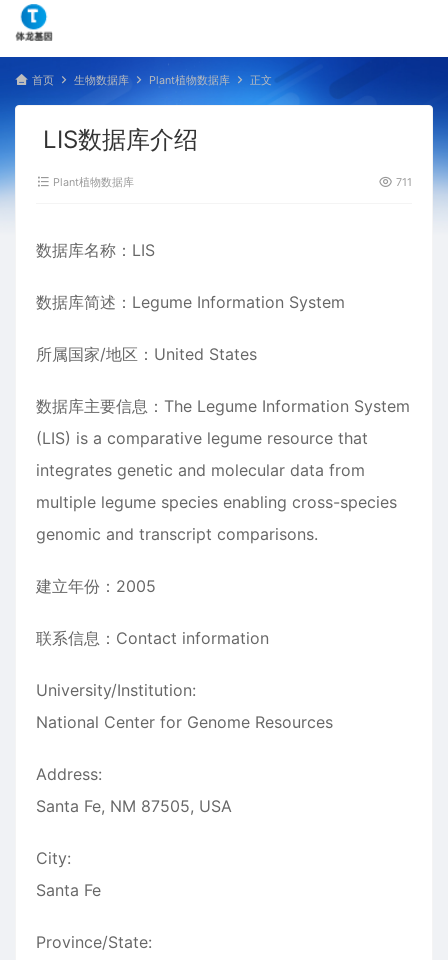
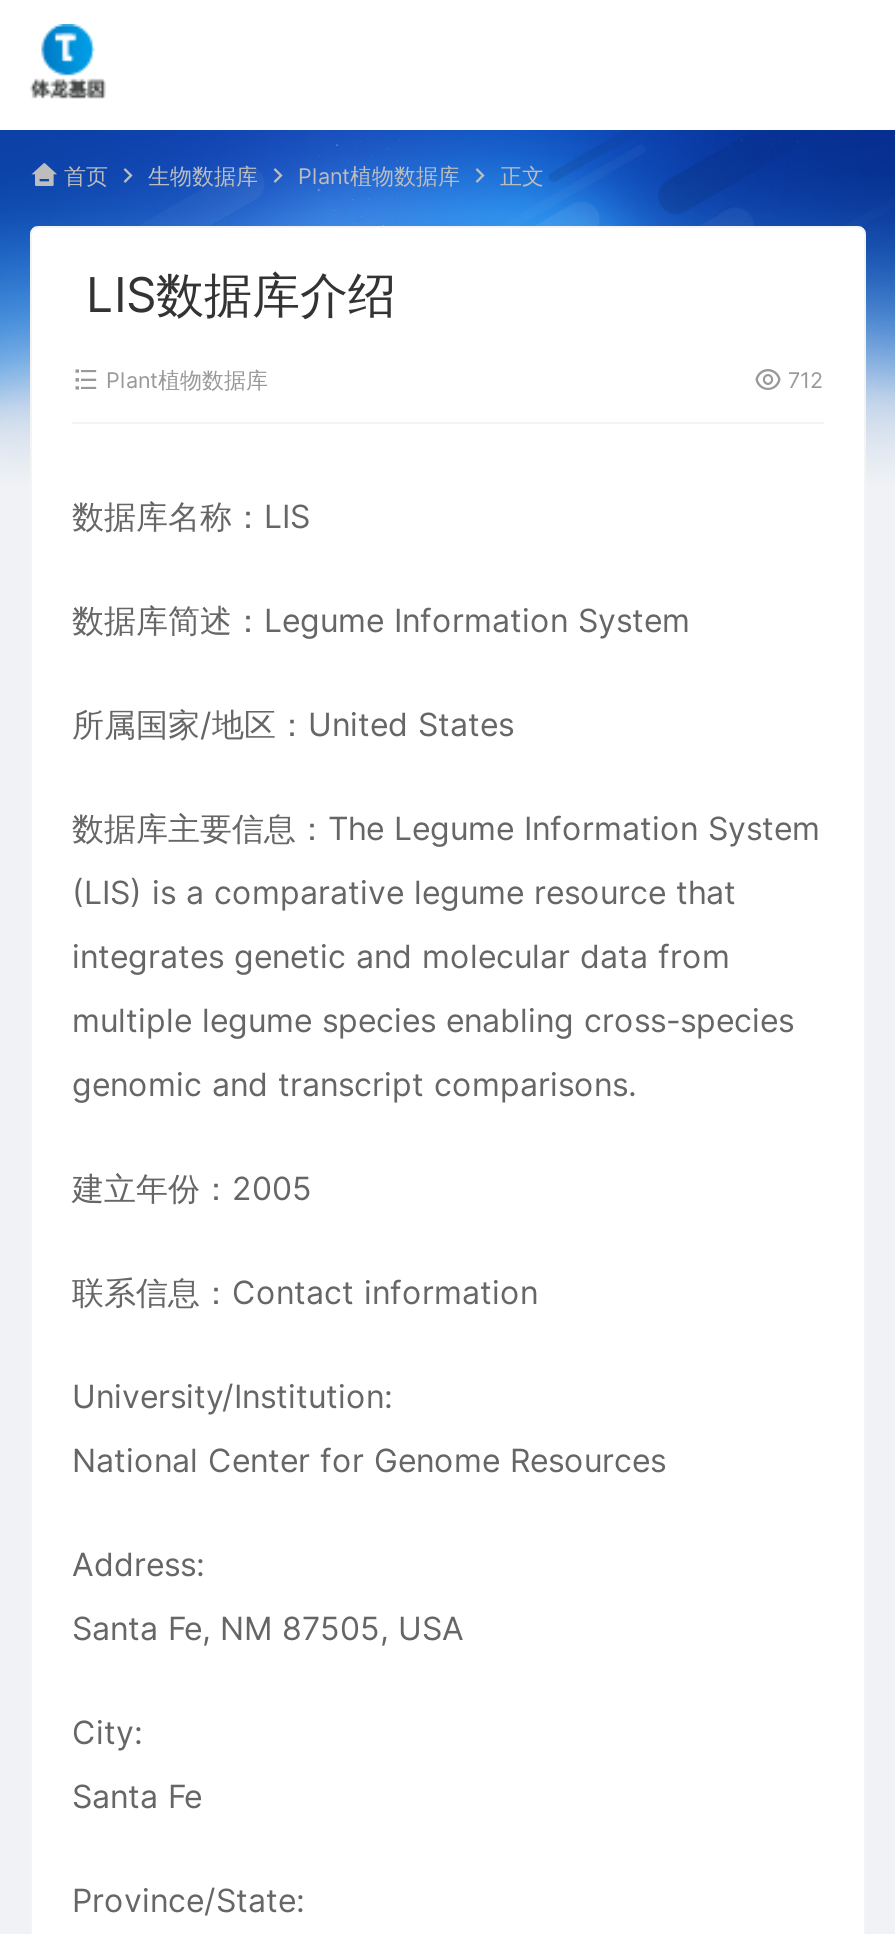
- 711
+ 712
